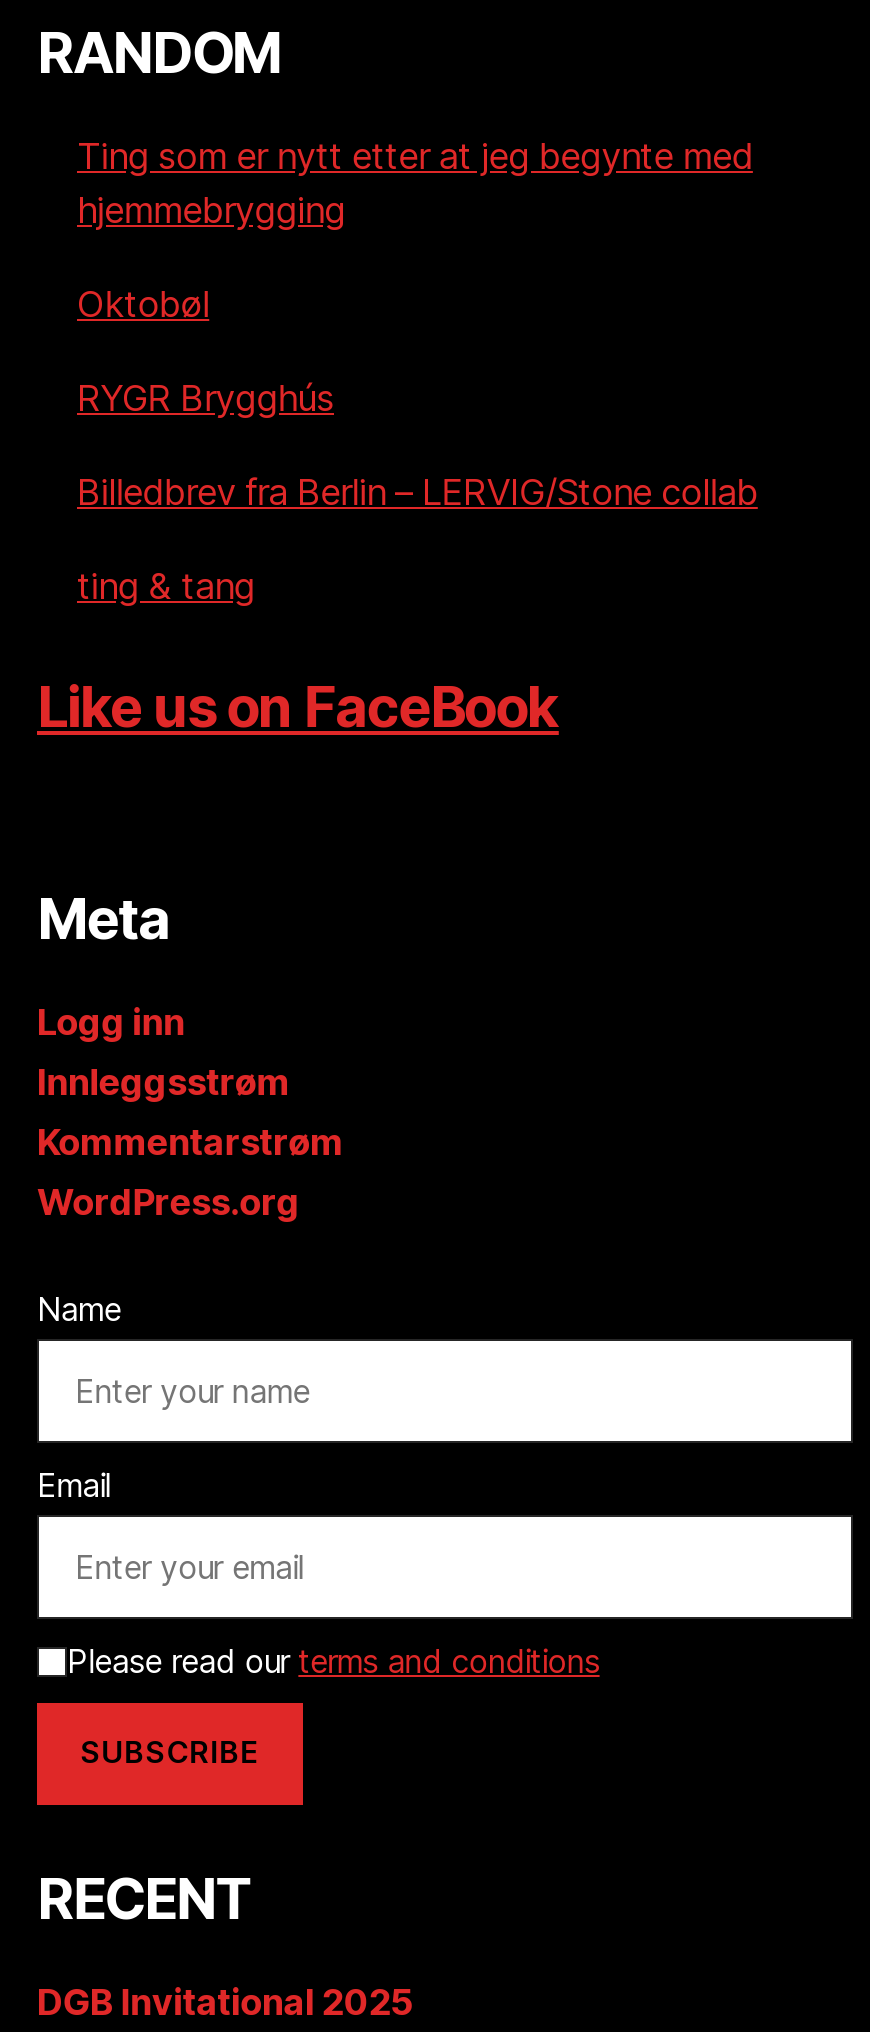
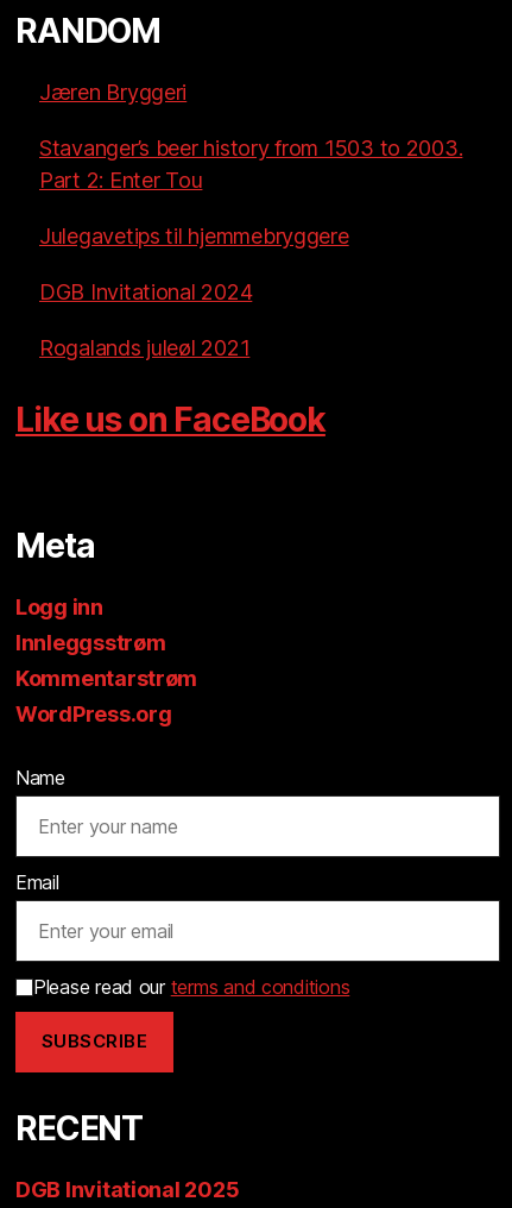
- Ting som er nytt etter at jeg begynte med
- hjemmebrygging
+ Jæren Bryggeri

- Oktobøl
+ Stavanger’s beer history from 1503 to 2003.
+ Part 2: Enter Tou

- RYGR Brygghús
+ Julegavetips til hjemmebryggere

- Billedbrev fra Berlin – LERVIG/Stone collab
+ DGB Invitational 2024

- ting & tang
+ Rogalands juleøl 2021
